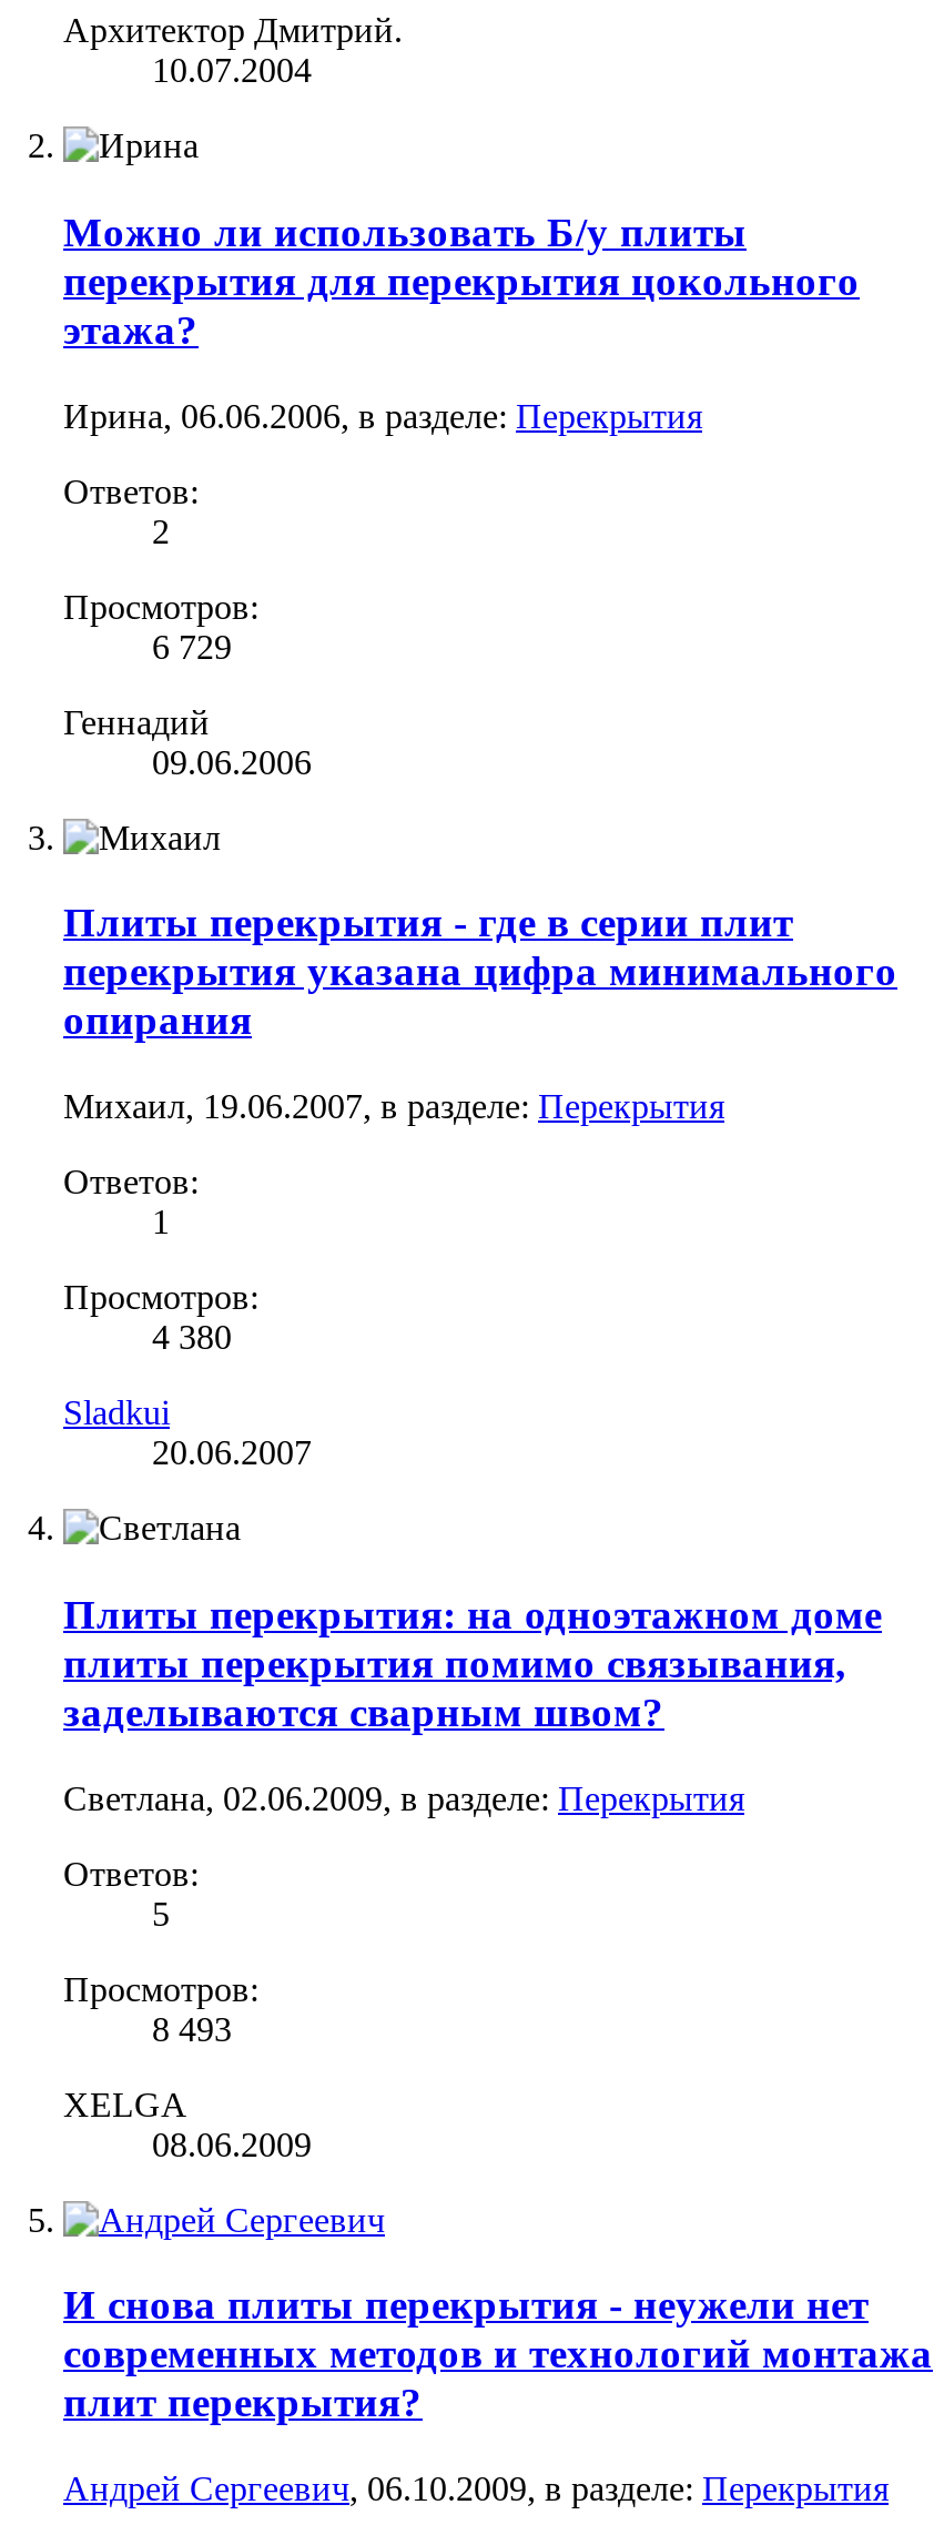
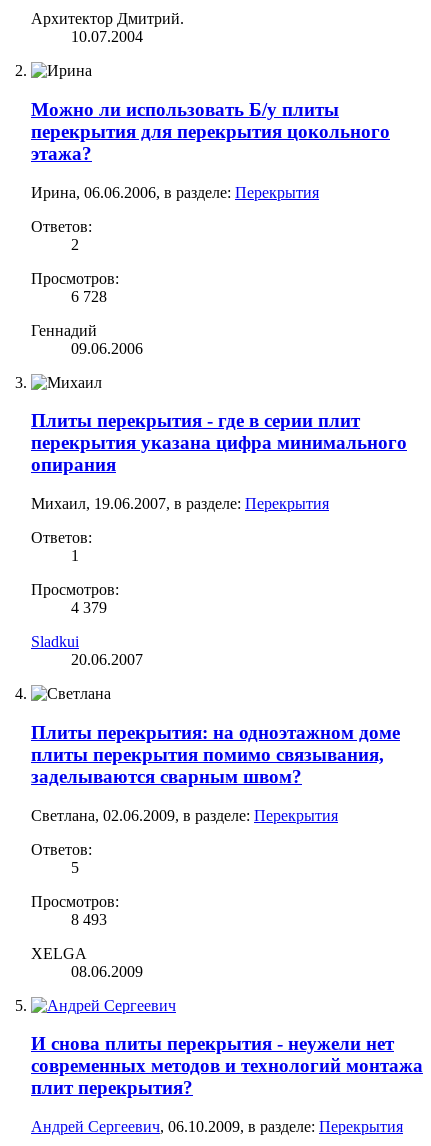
- 6 729
+ 6 728

- 4 380
+ 4 379
